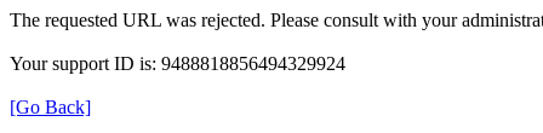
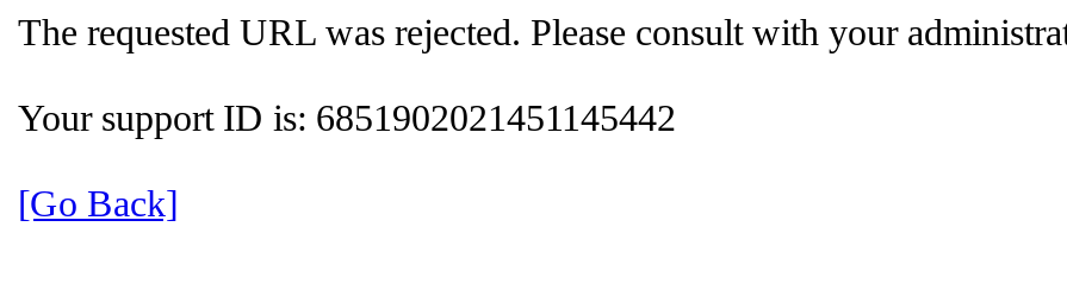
- Your support ID is: 9488818856494329924
+ Your support ID is: 6851902021451145442
